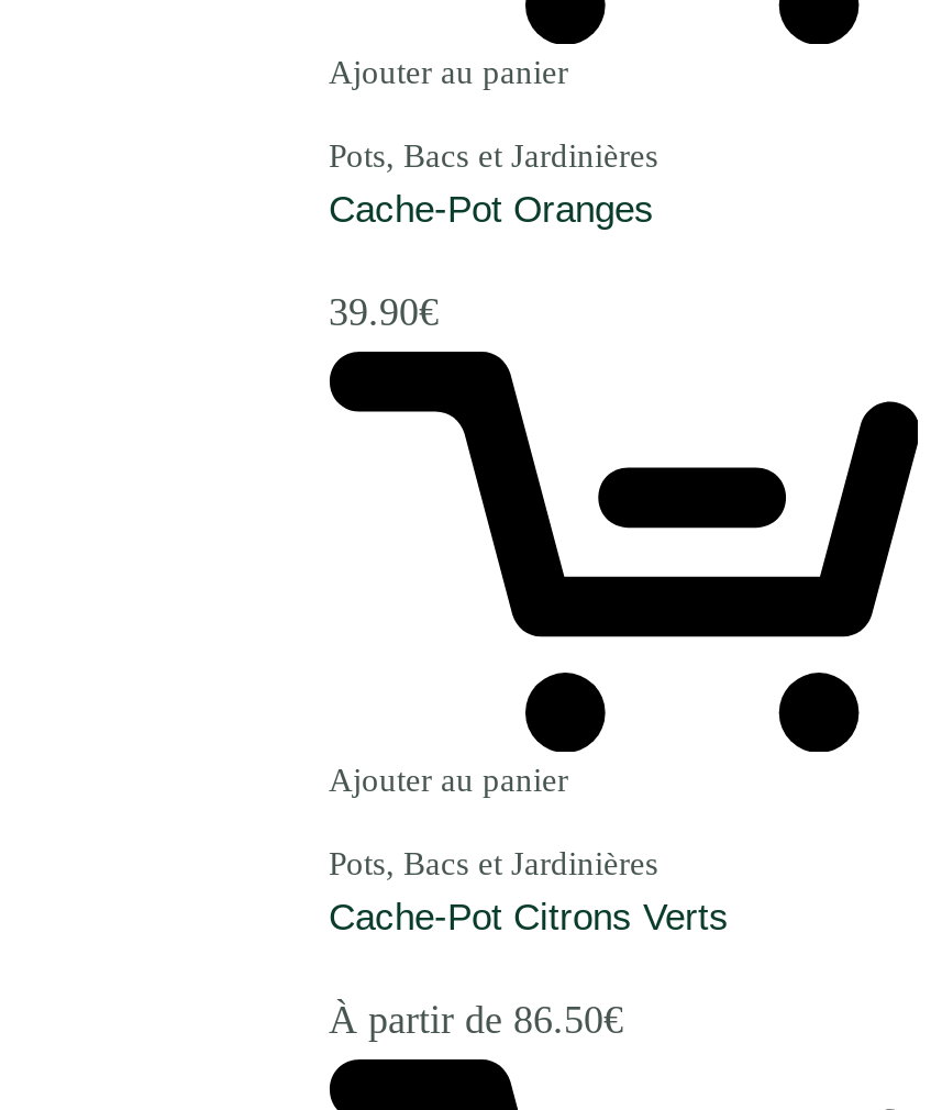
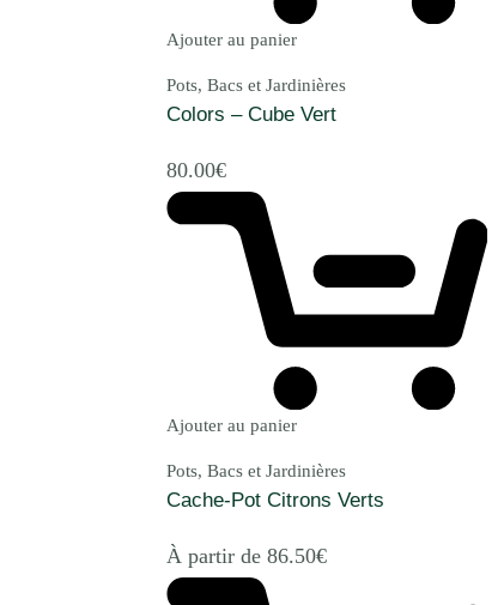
- Cache-Pot Oranges
+ Colors – Cube Vert

- 39.90€
+ 80.00€
